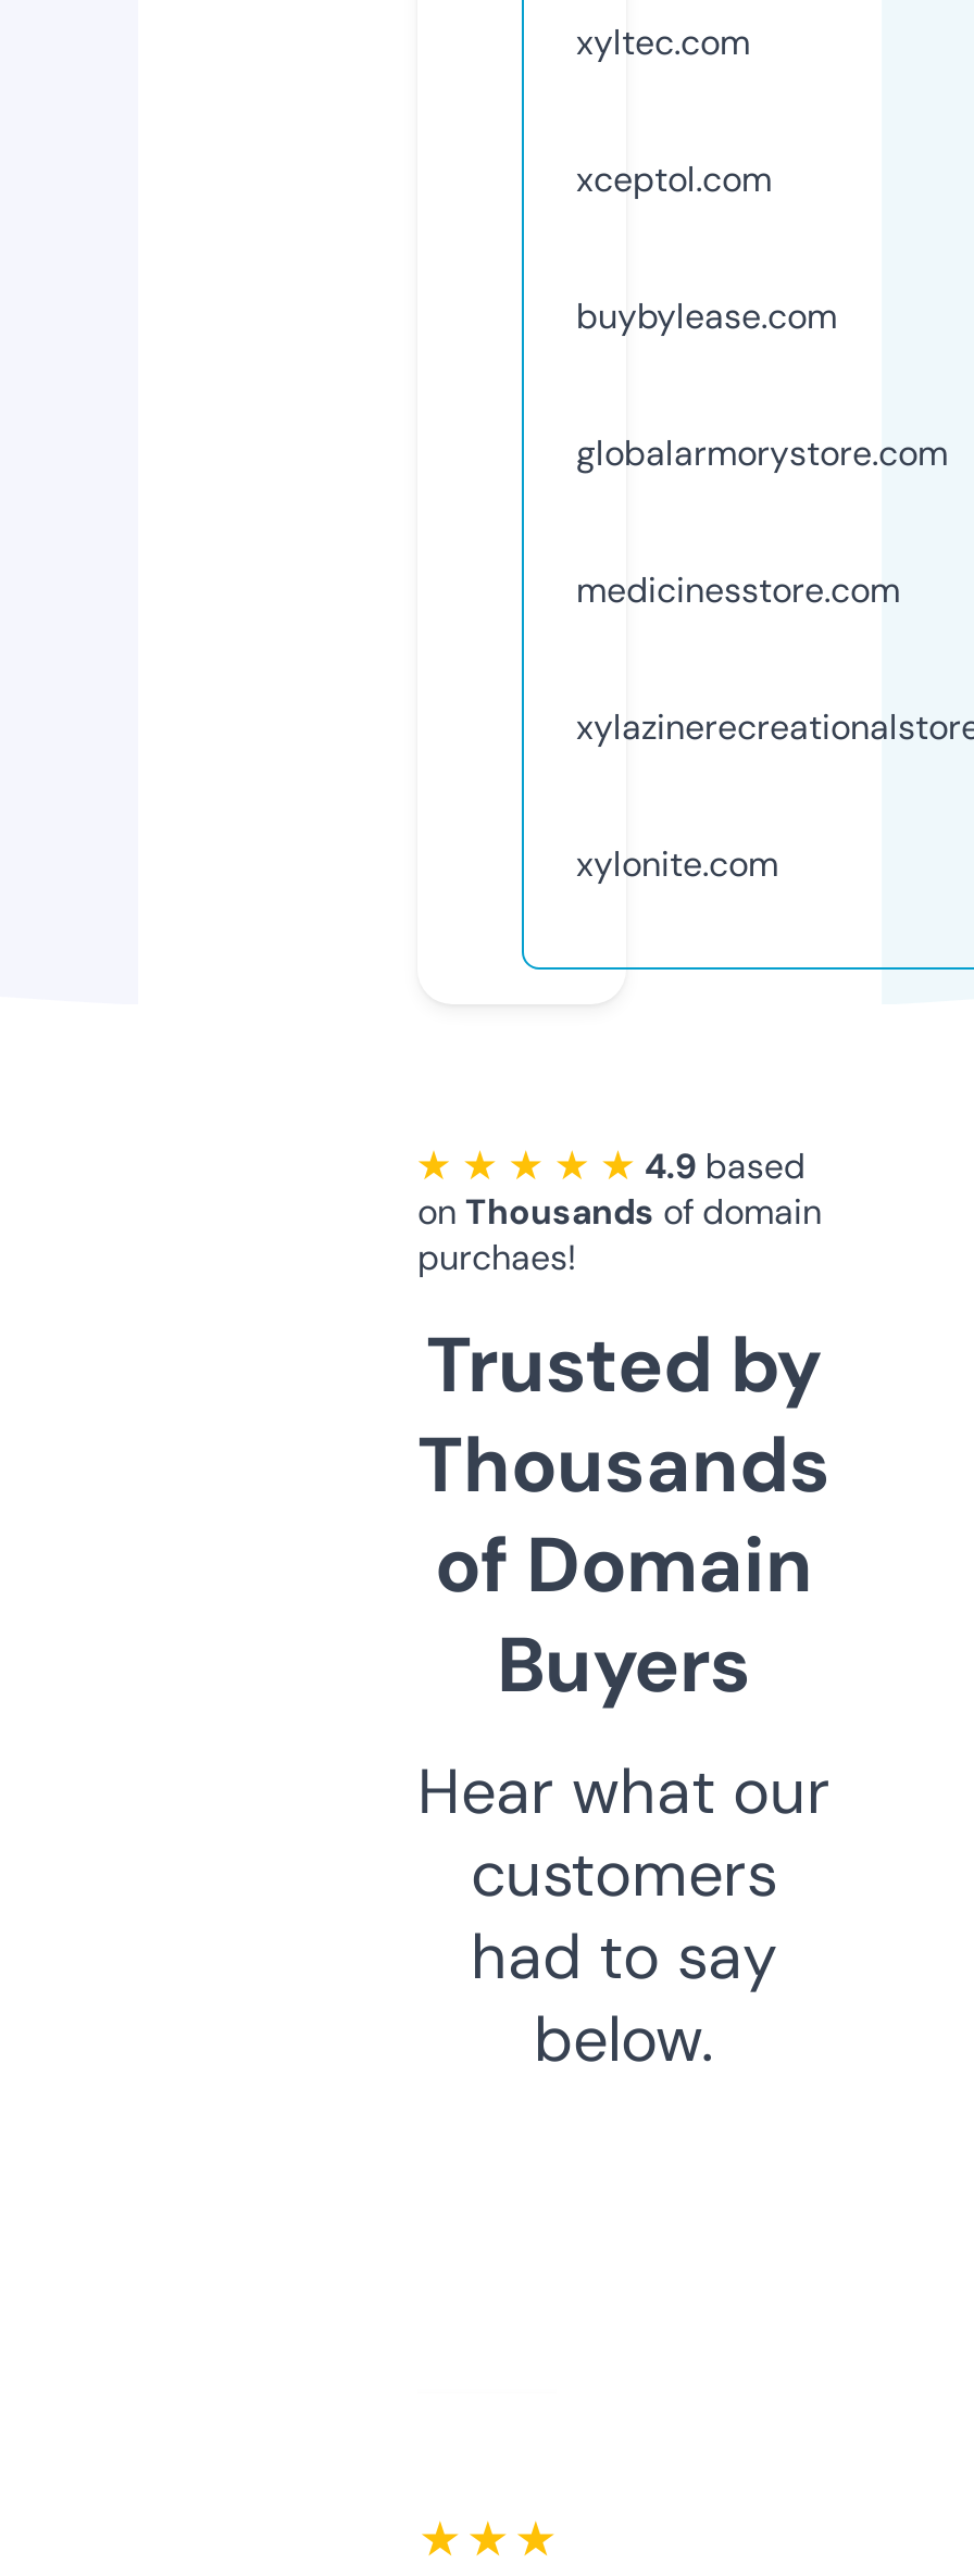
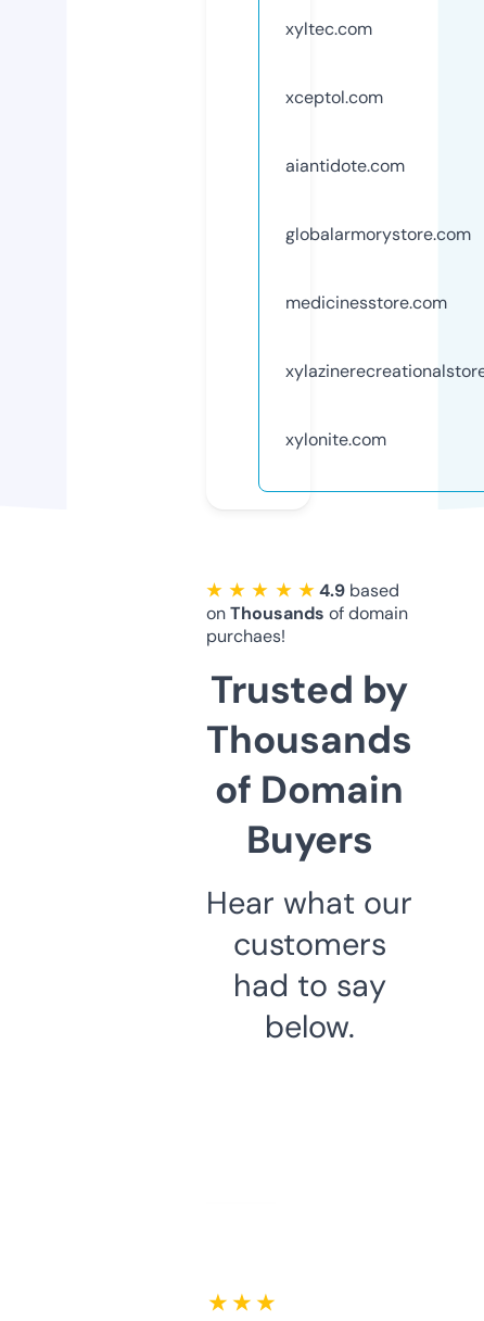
- buybylease.com
+ aiantidote.com
